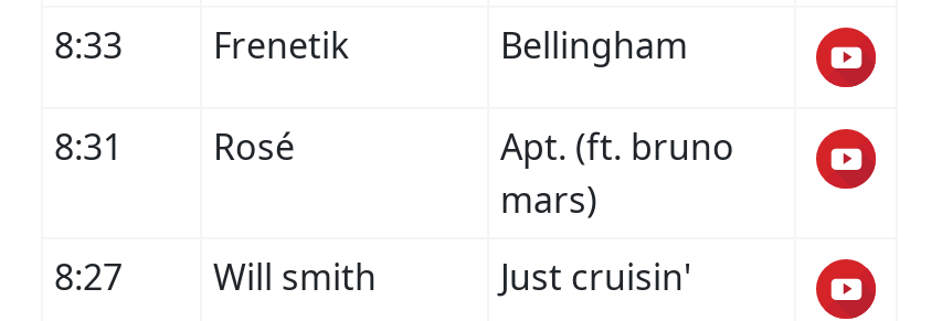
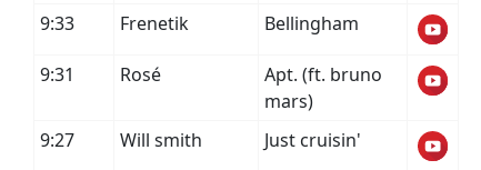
- 8:33 Frenetik
+ 9:33 Frenetik

- 8:31 Rosé
+ 9:31 Rosé

- 8:27 Will smith
+ 9:27 Will smith
